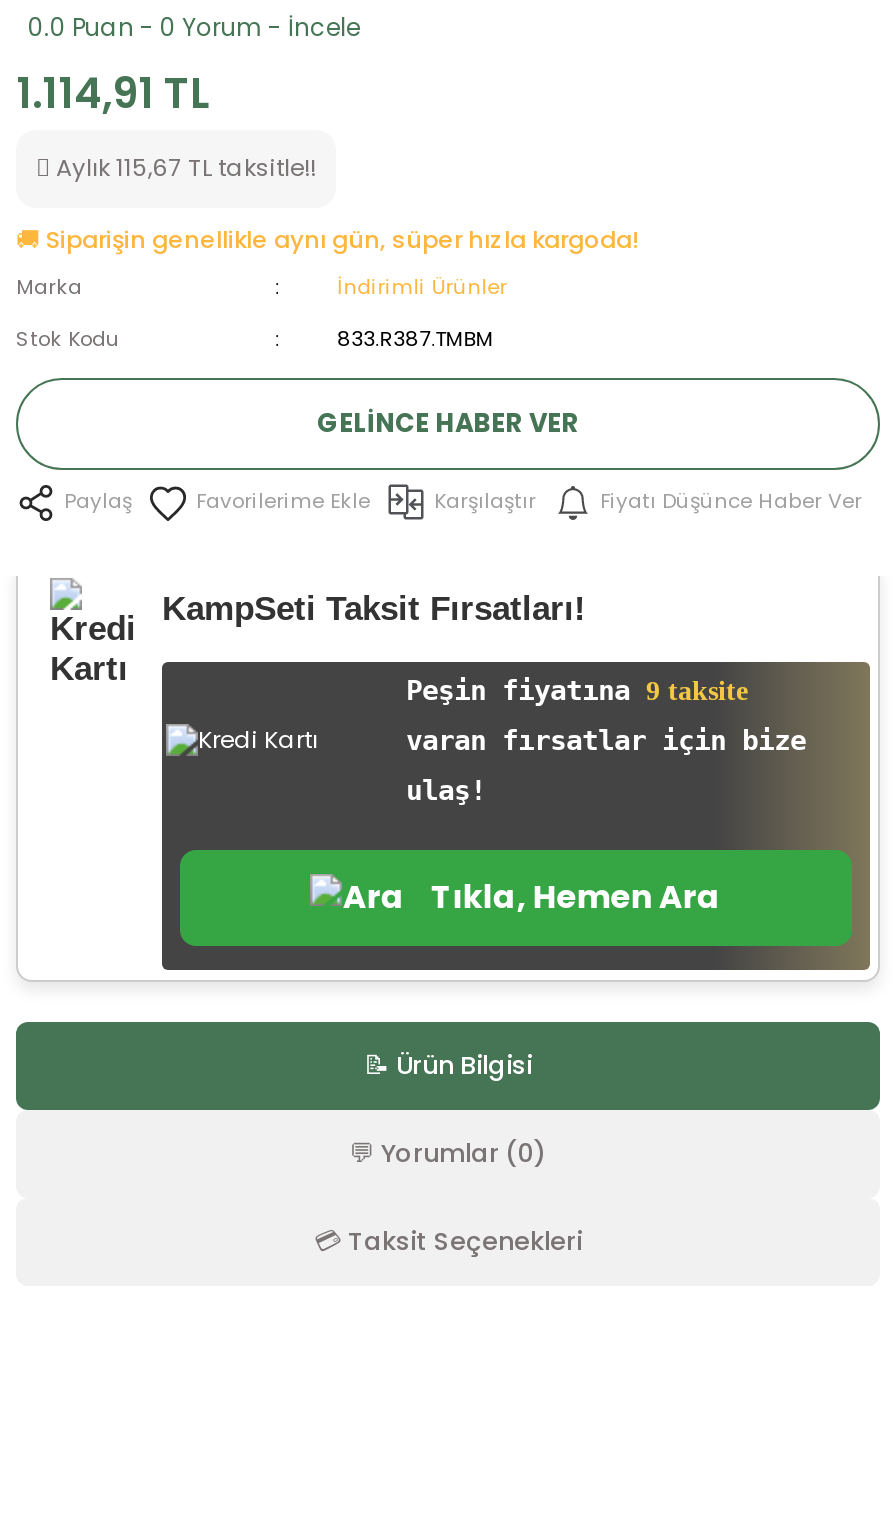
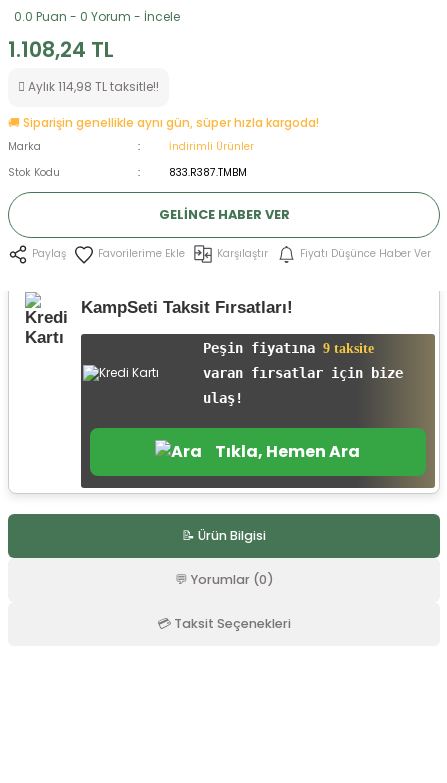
- 1.114,91 TL
+ 1.108,24 TL

- Aylık 115,67 TL taksitle!!
+ Aylık 114,98 TL taksitle!!
